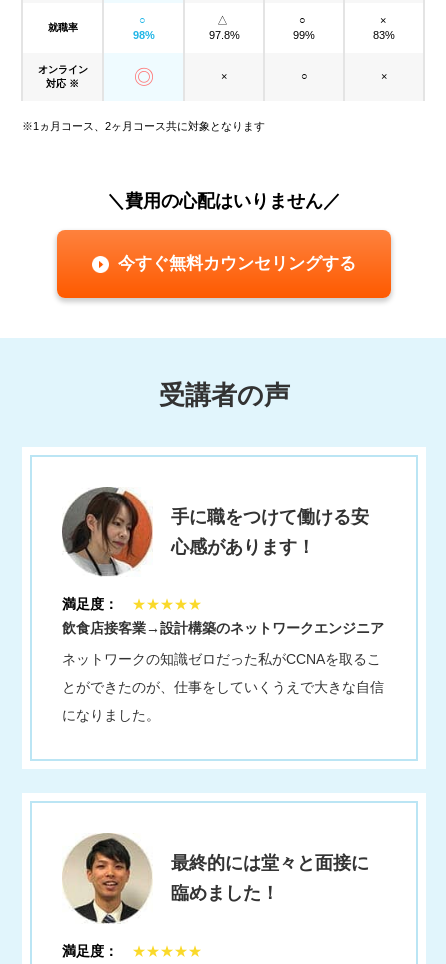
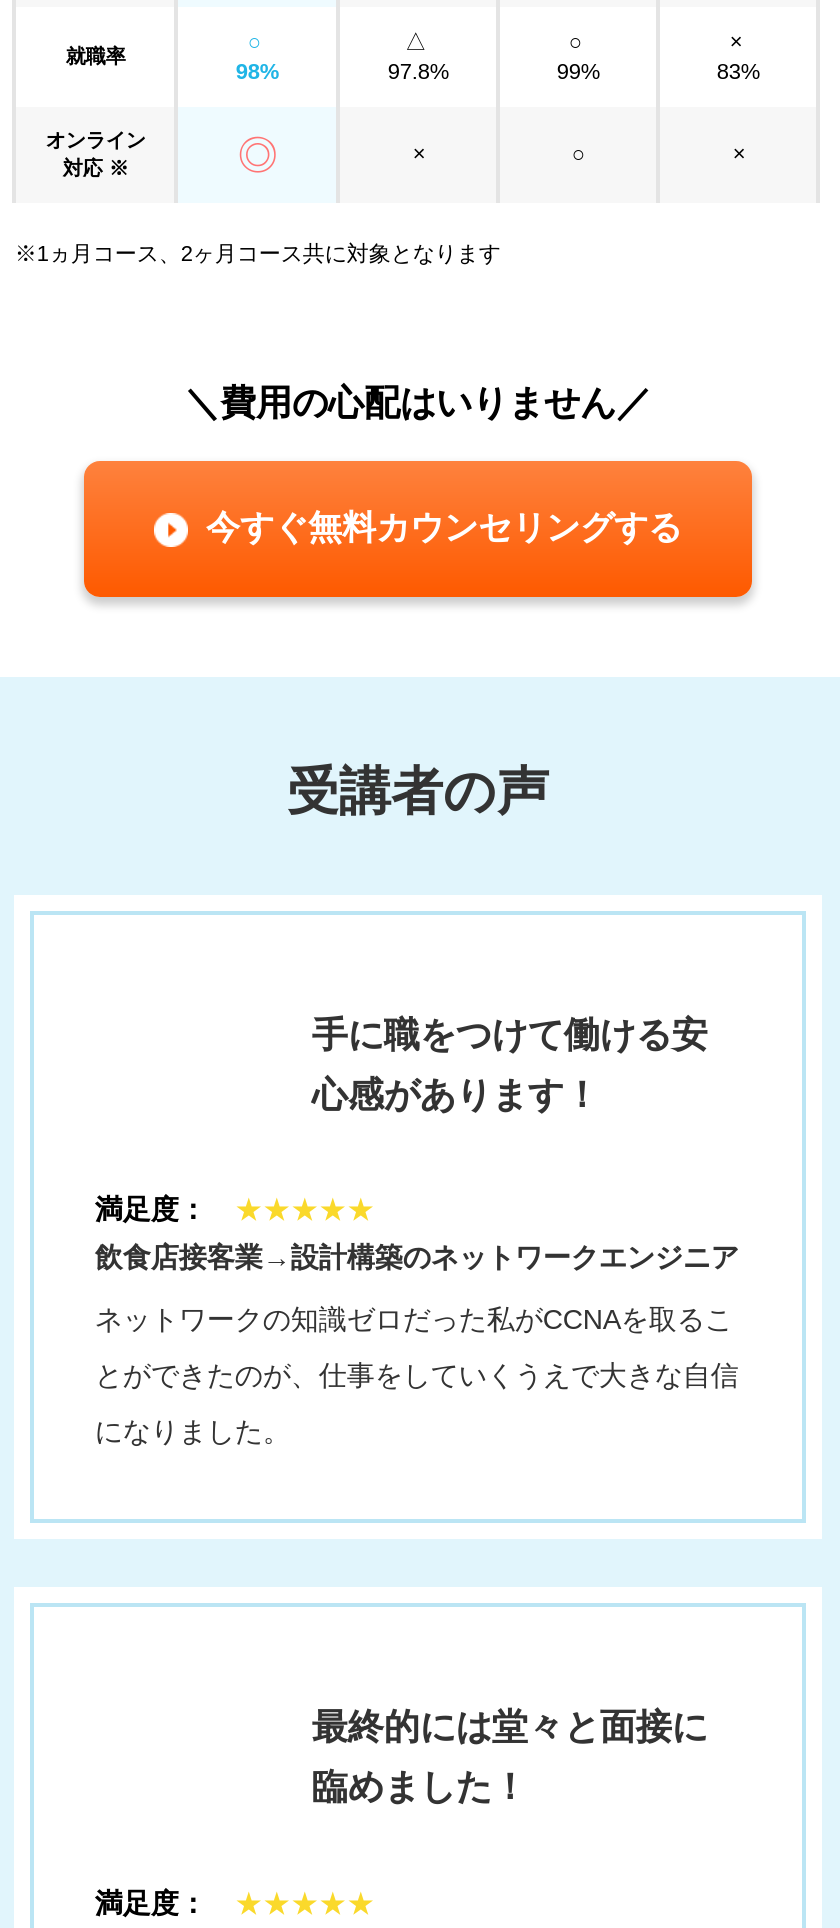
- [image]

- [image]
